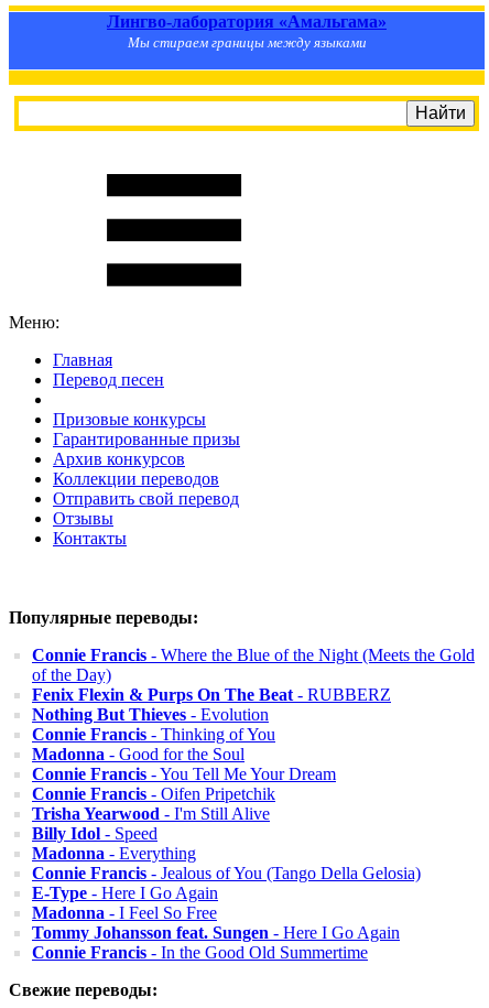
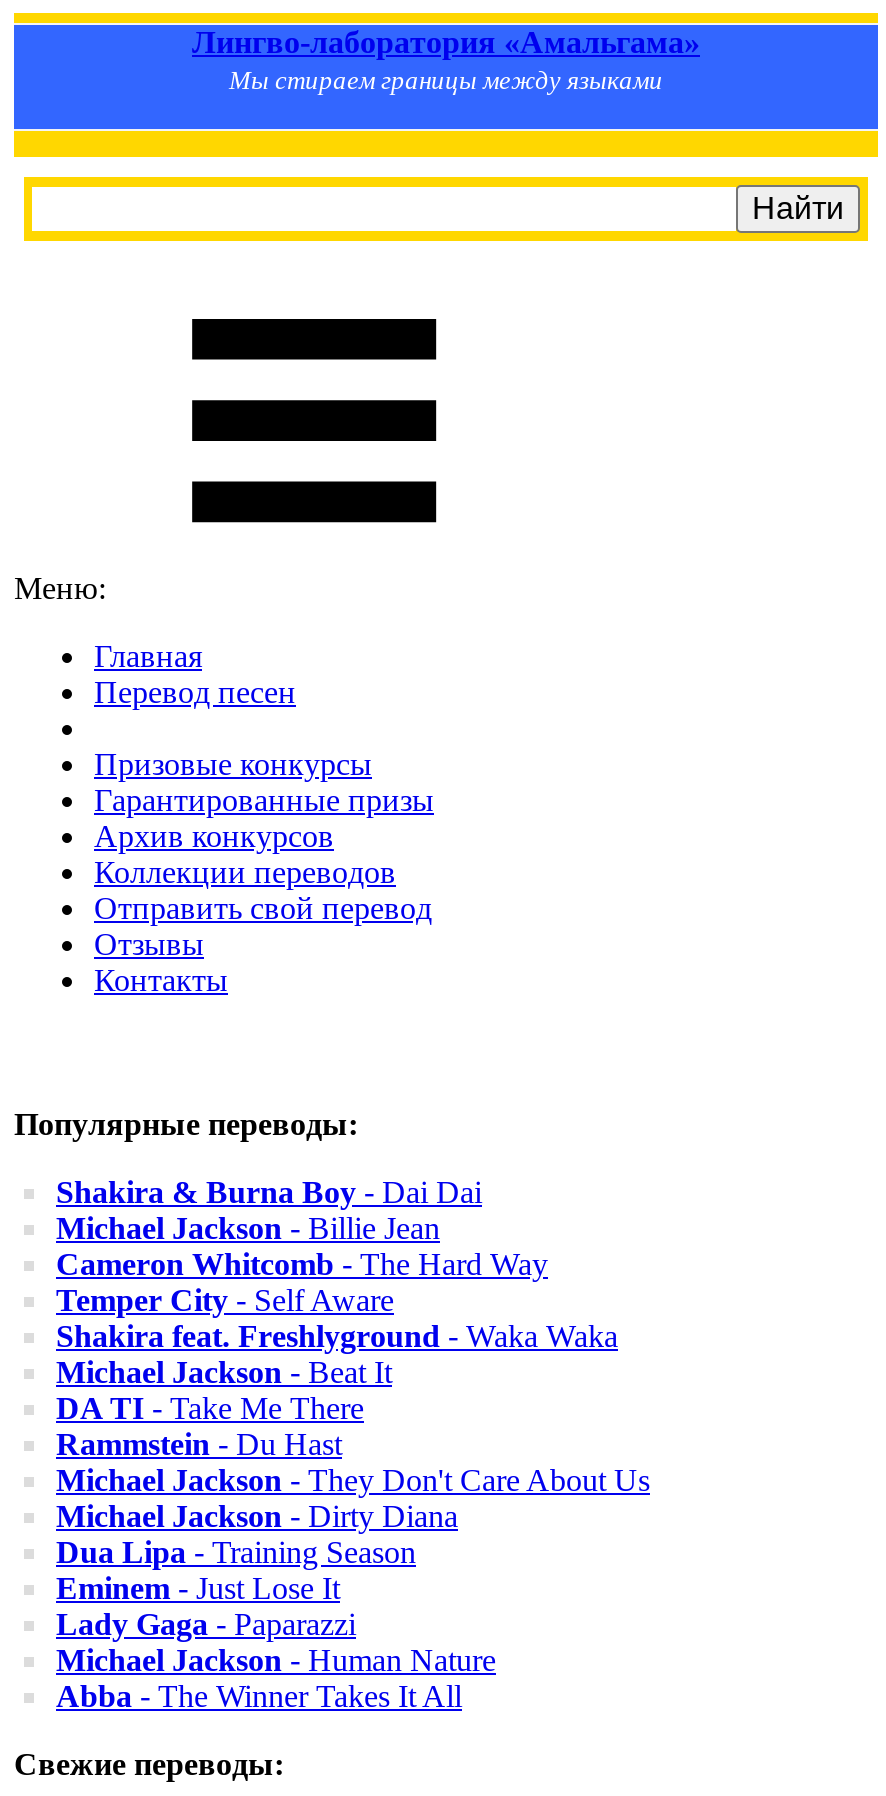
- Connie Francis - Where the Blue of the Night (Meets the Gold
- of the Day)
- Fenix Flexin & Purps On The Beat - RUBBERZ
- Nothing But Thieves - Evolution
- Connie Francis - Thinking of You
- Madonna - Good for the Soul
- Connie Francis - You Tell Me Your Dream
- Connie Francis - Oifen Pripetchik
- Trisha Yearwood - I'm Still Alive
- Billy Idol - Speed
- Madonna - Everything
- Connie Francis - Jealous of You (Tango Della Gelosia)
- E-Type - Here I Go Again
- Madonna - I Feel So Free
- Tommy Johansson feat. Sungen - Here I Go Again
- Connie Francis - In the Good Old Summertime
+ Shakira & Burna Boy - Dai Dai
+ Michael Jackson - Billie Jean
+ Cameron Whitcomb - The Hard Way
+ Temper City - Self Aware
+ Shakira feat. Freshlyground - Waka Waka
+ Michael Jackson - Beat It
+ DA TI - Take Me There
+ Rammstein - Du Hast
+ Michael Jackson - They Don't Care About Us
+ Michael Jackson - Dirty Diana
+ Dua Lipa - Training Season
+ Eminem - Just Lose It
+ Lady Gaga - Paparazzi
+ Michael Jackson - Human Nature
+ Abba - The Winner Takes It All
